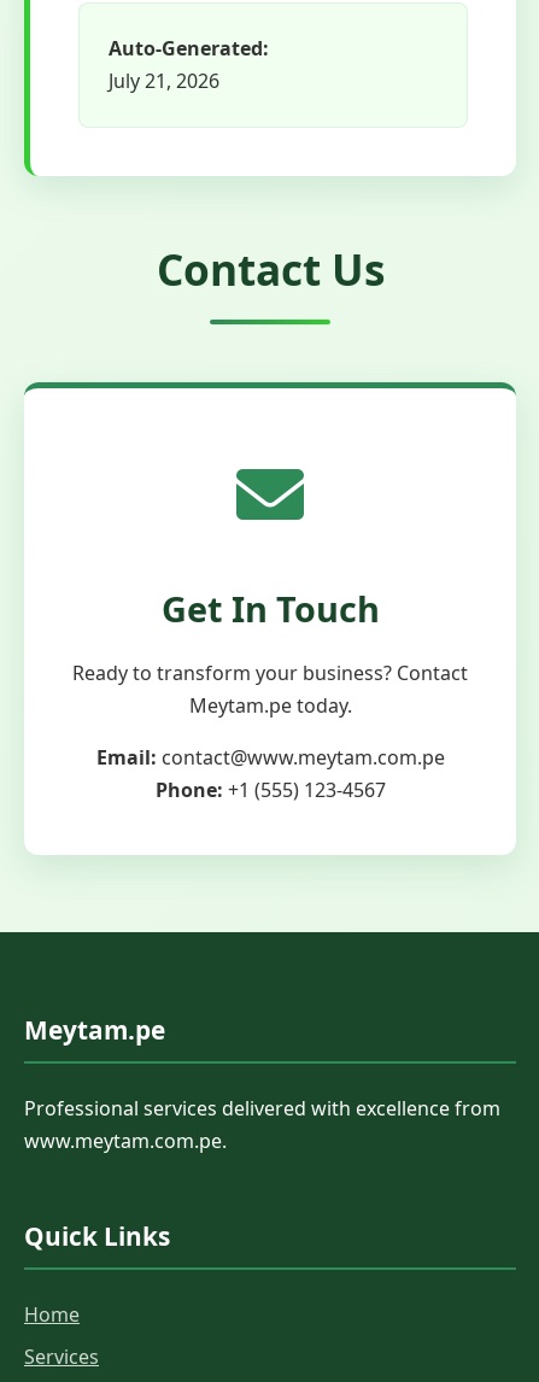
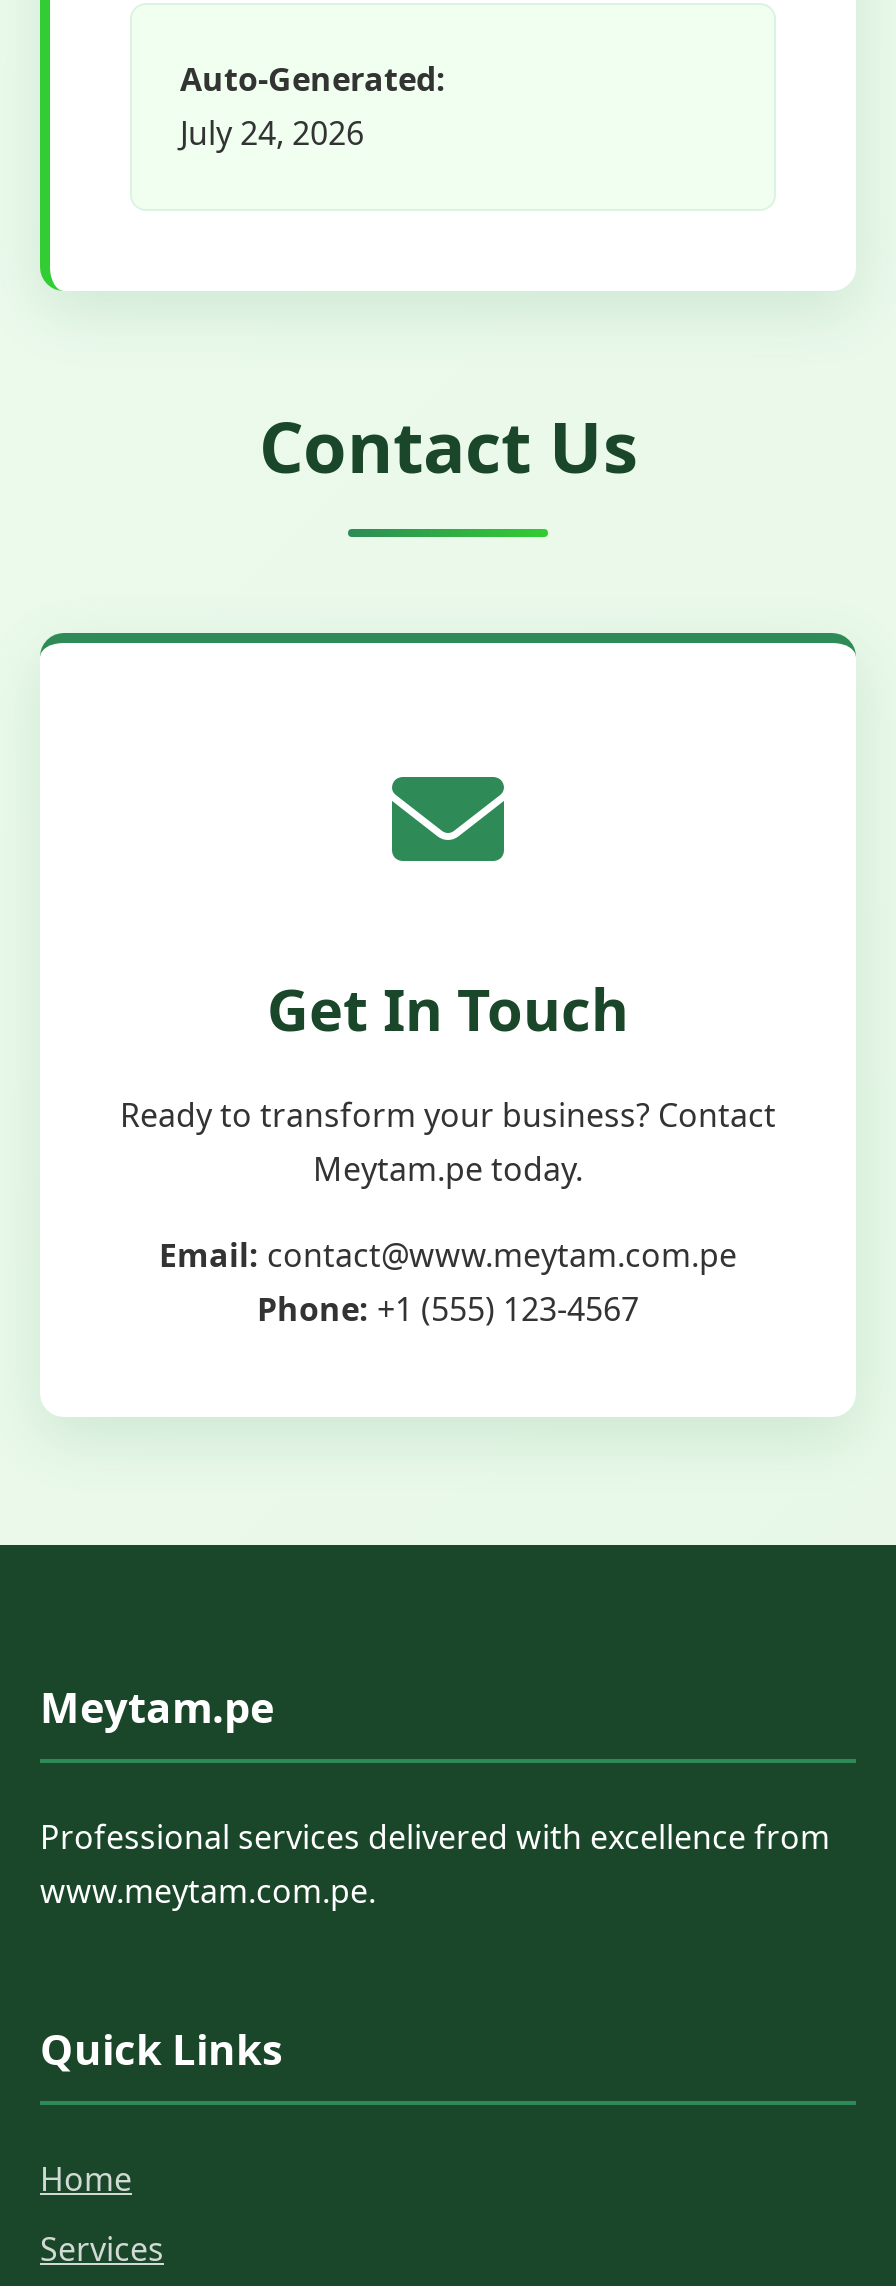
- July 21, 2026
+ July 24, 2026
